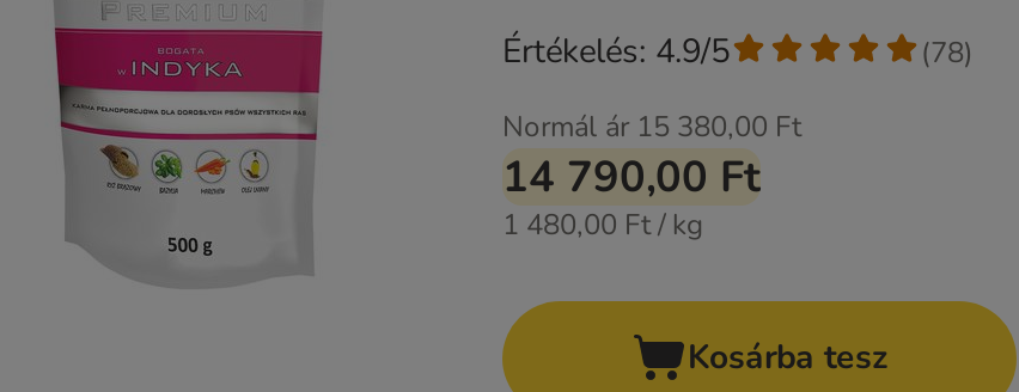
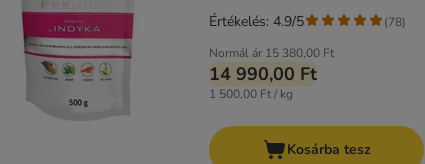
- 14 790,00 Ft
+ 14 990,00 Ft

- 1 480,00 Ft / kg
+ 1 500,00 Ft / kg
